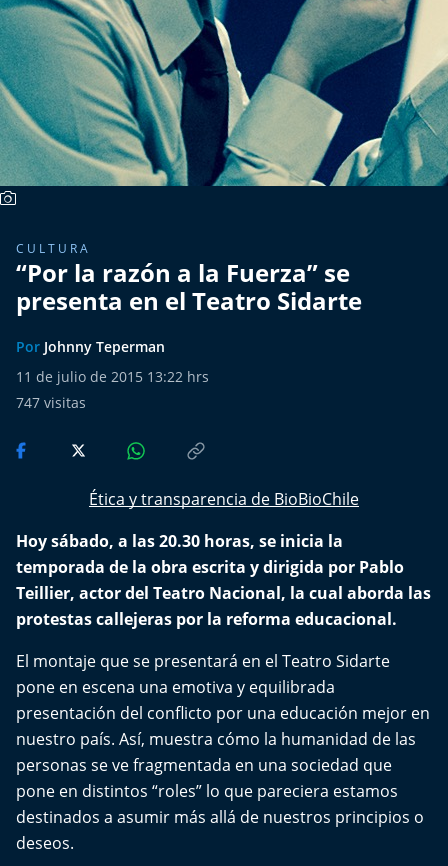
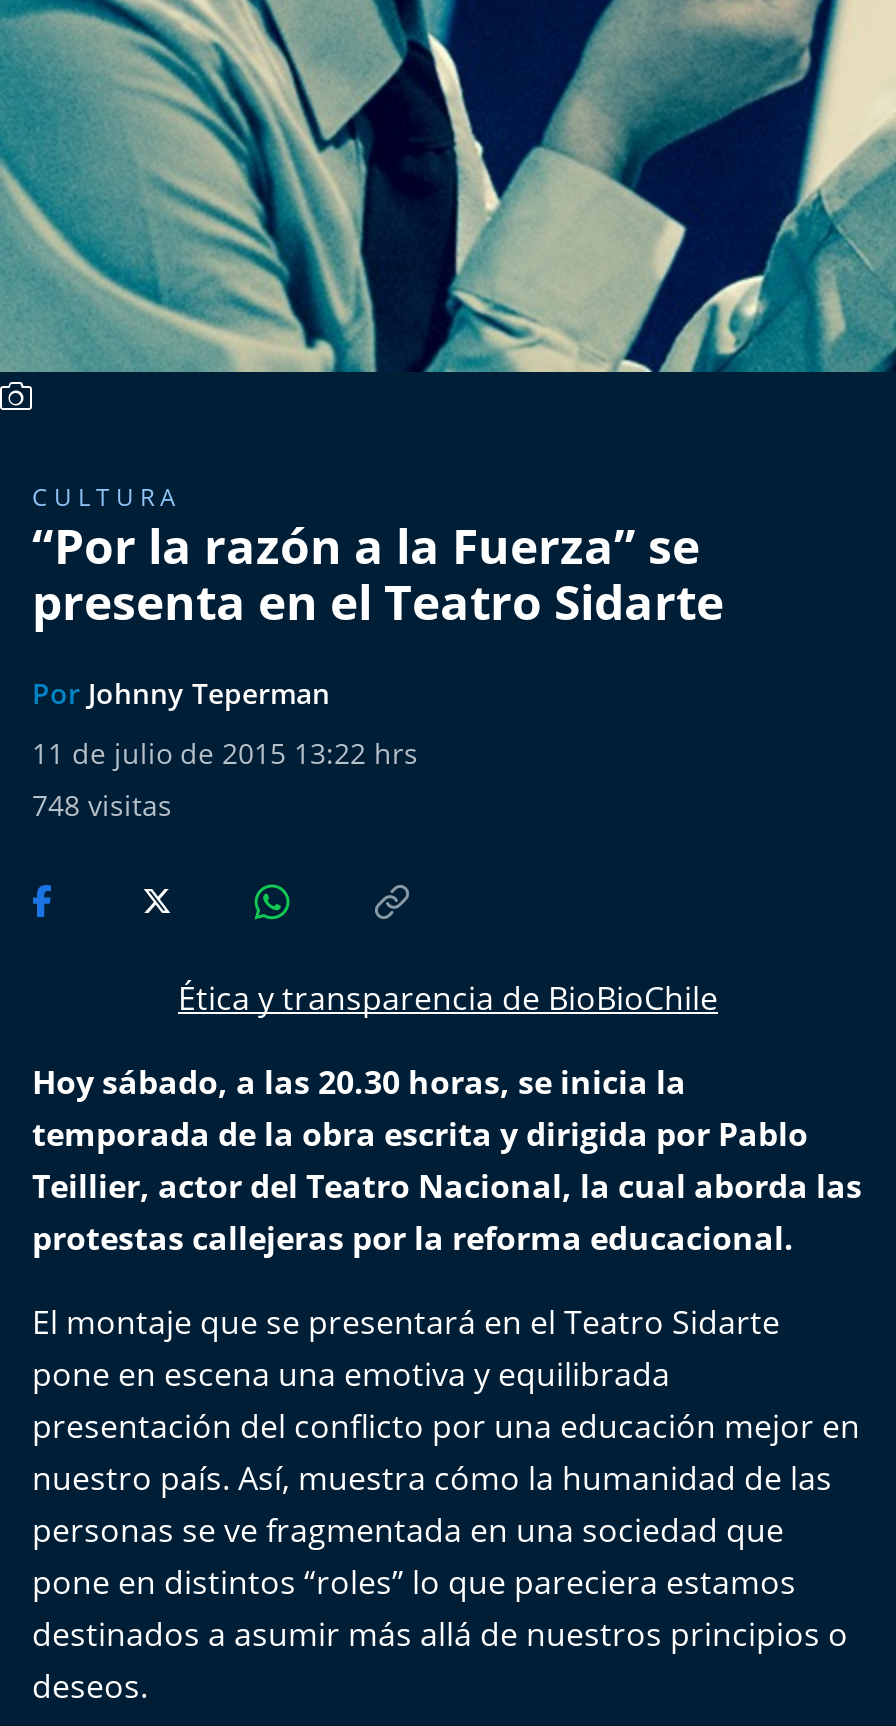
- 747 visitas
+ 748 visitas
